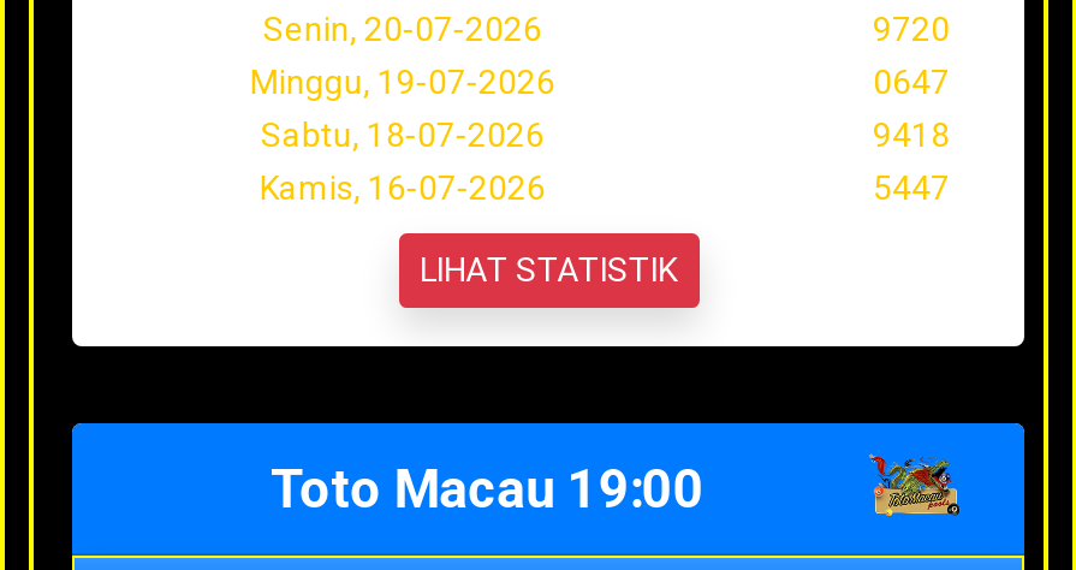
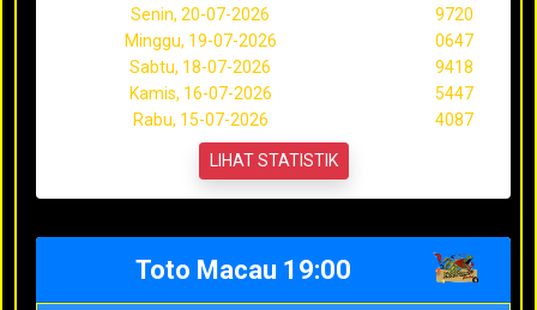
+ Rabu, 15-07-2026
+ 4087
